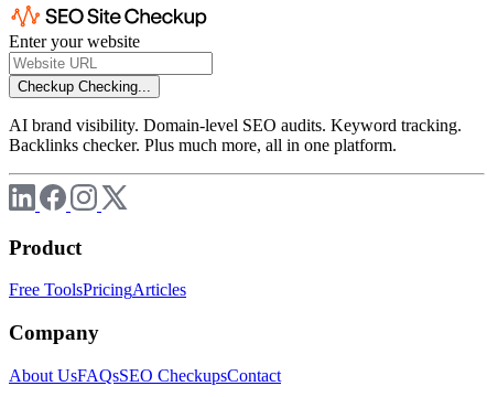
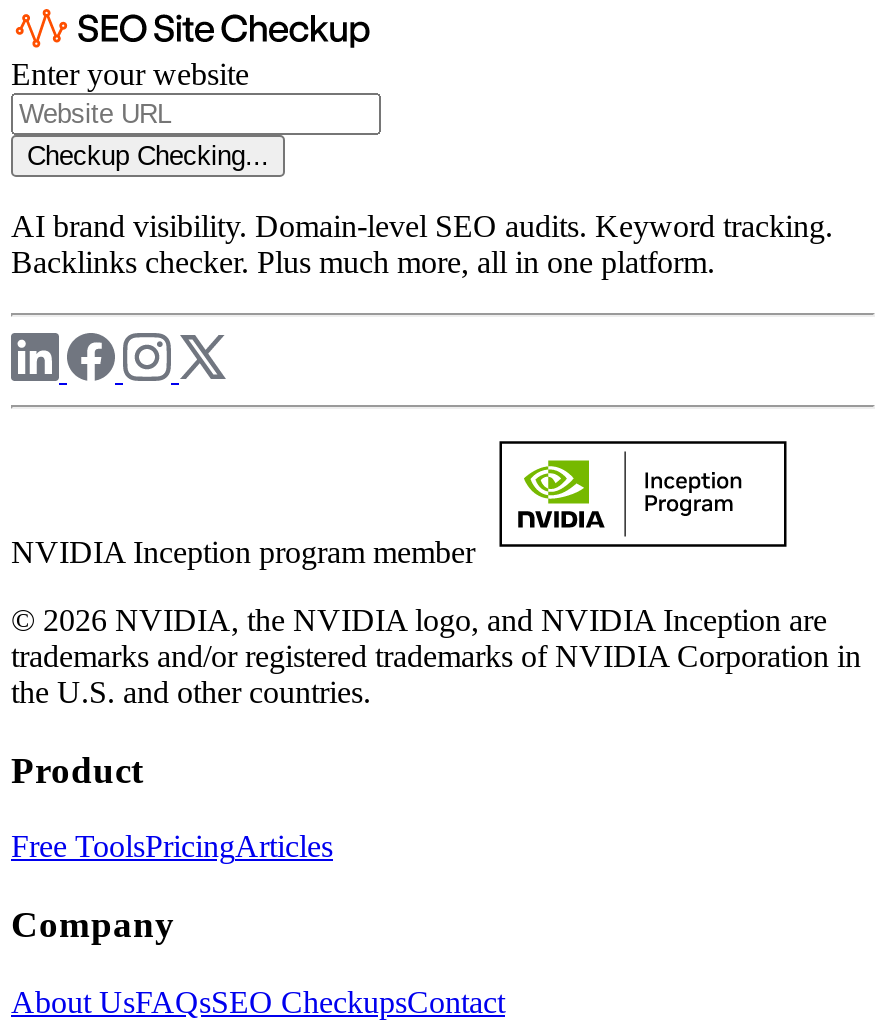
+ [image]
+ NVIDIA Inception program member
+ © 2026 NVIDIA, the NVIDIA logo, and NVIDIA Inception are
+ trademarks and/or registered trademarks of NVIDIA Corporation in
+ the U.S. and other countries.
